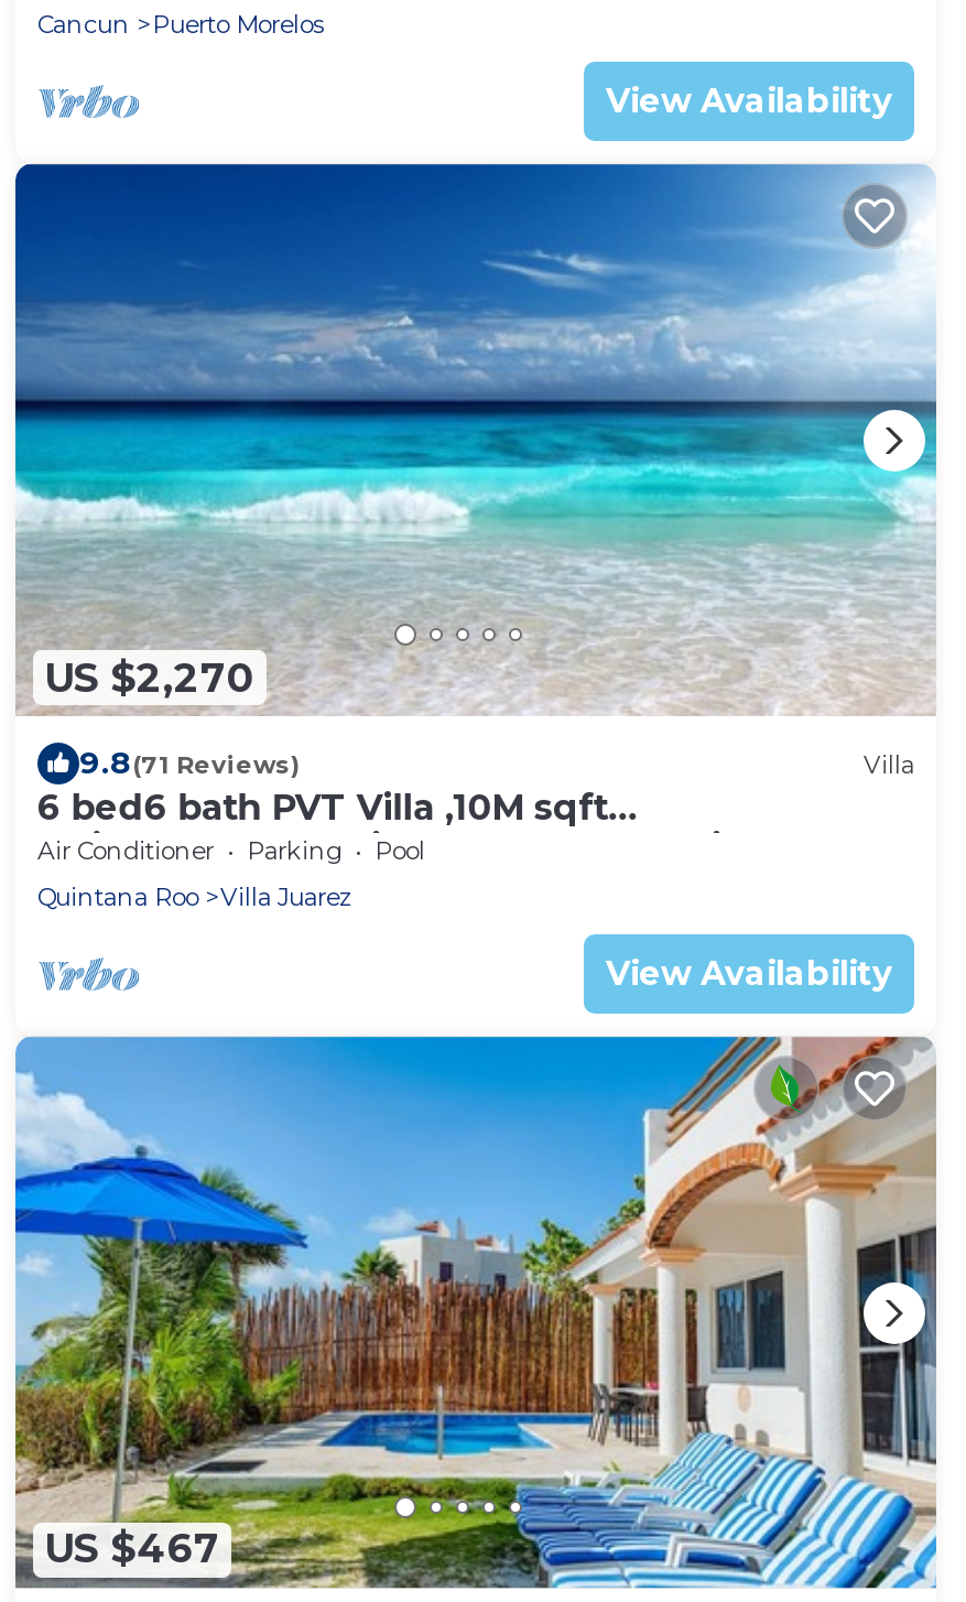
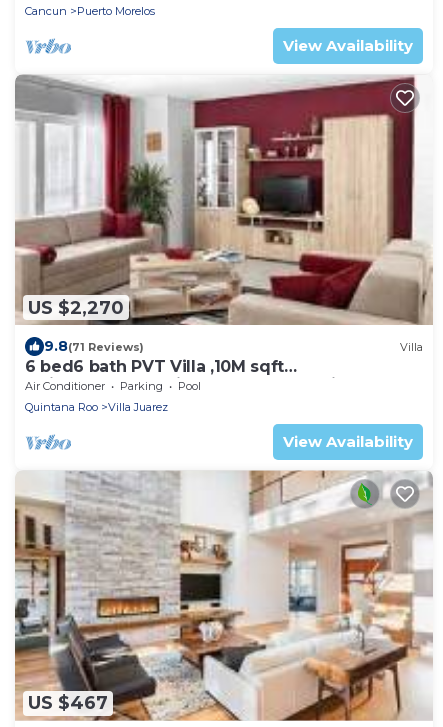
- [image]
+ [image]

- [image]
+ [image]
